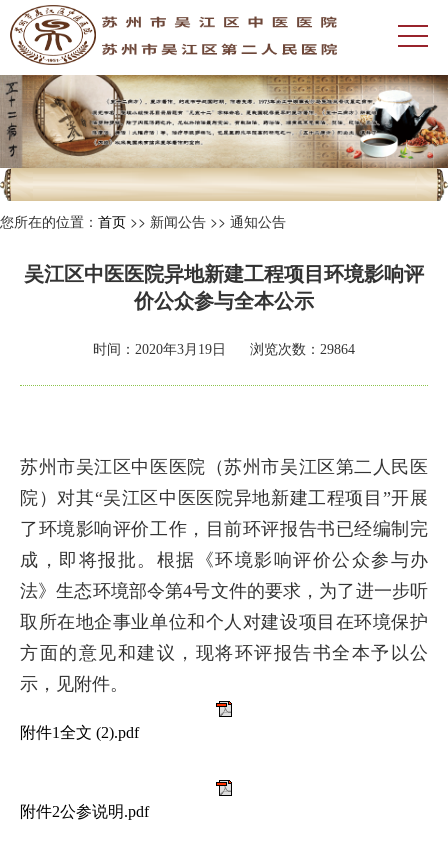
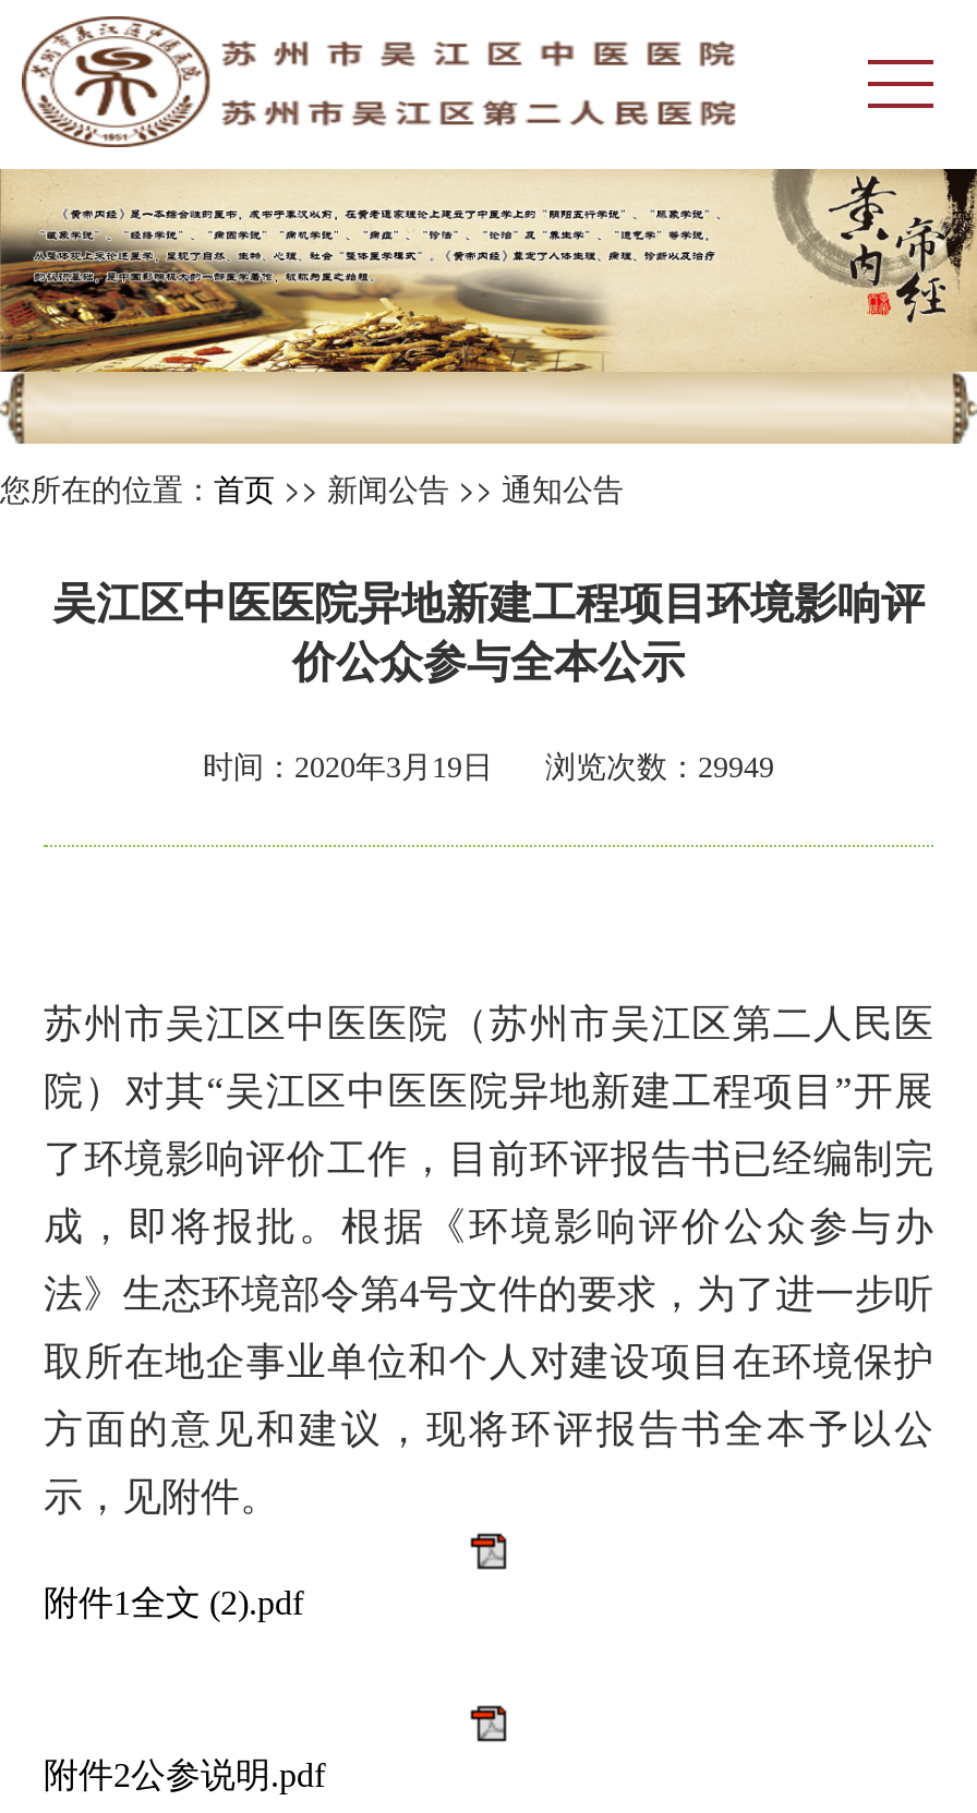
- [image]
+ [image]

- 时间：2020年3月19日 浏览次数：29864
+ 时间：2020年3月19日 浏览次数：29949
